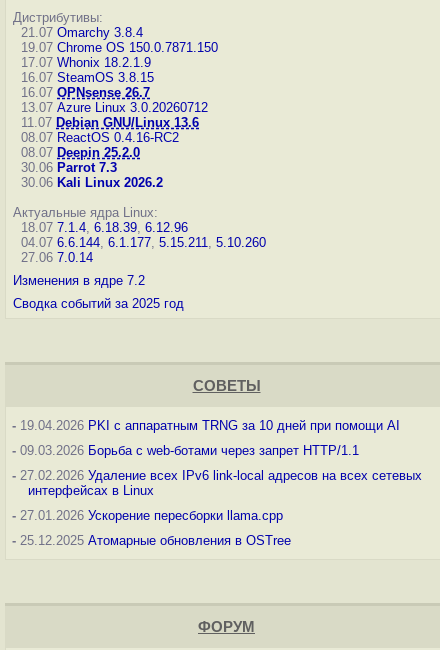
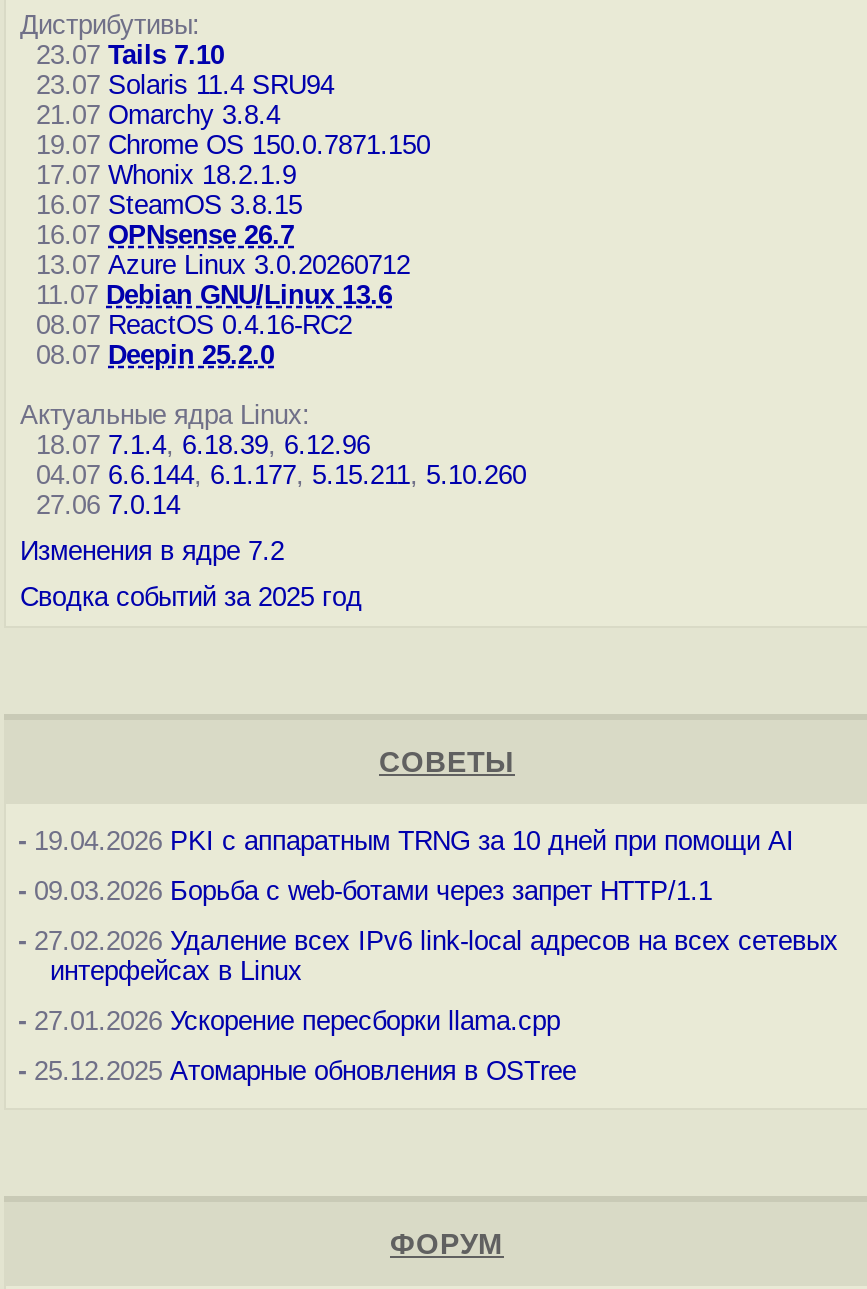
+ 23.07 Tails 7.10
+ 23.07 Solaris 11.4 SRU94

moved down: 21.07 Omarchy 3.8.4 | 19.07 Chrome OS 150.0.7871.150 | 17.07 Whonix 18.2.1.9 | ... | 08.07 ReactOS 0.4.16-RC2 | 08.07 Deepin 25.2.0

- 30.06 Parrot 7.3
- 30.06 Kali Linux 2026.2
